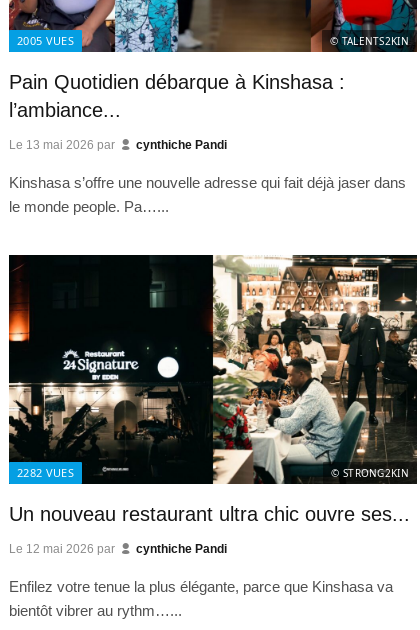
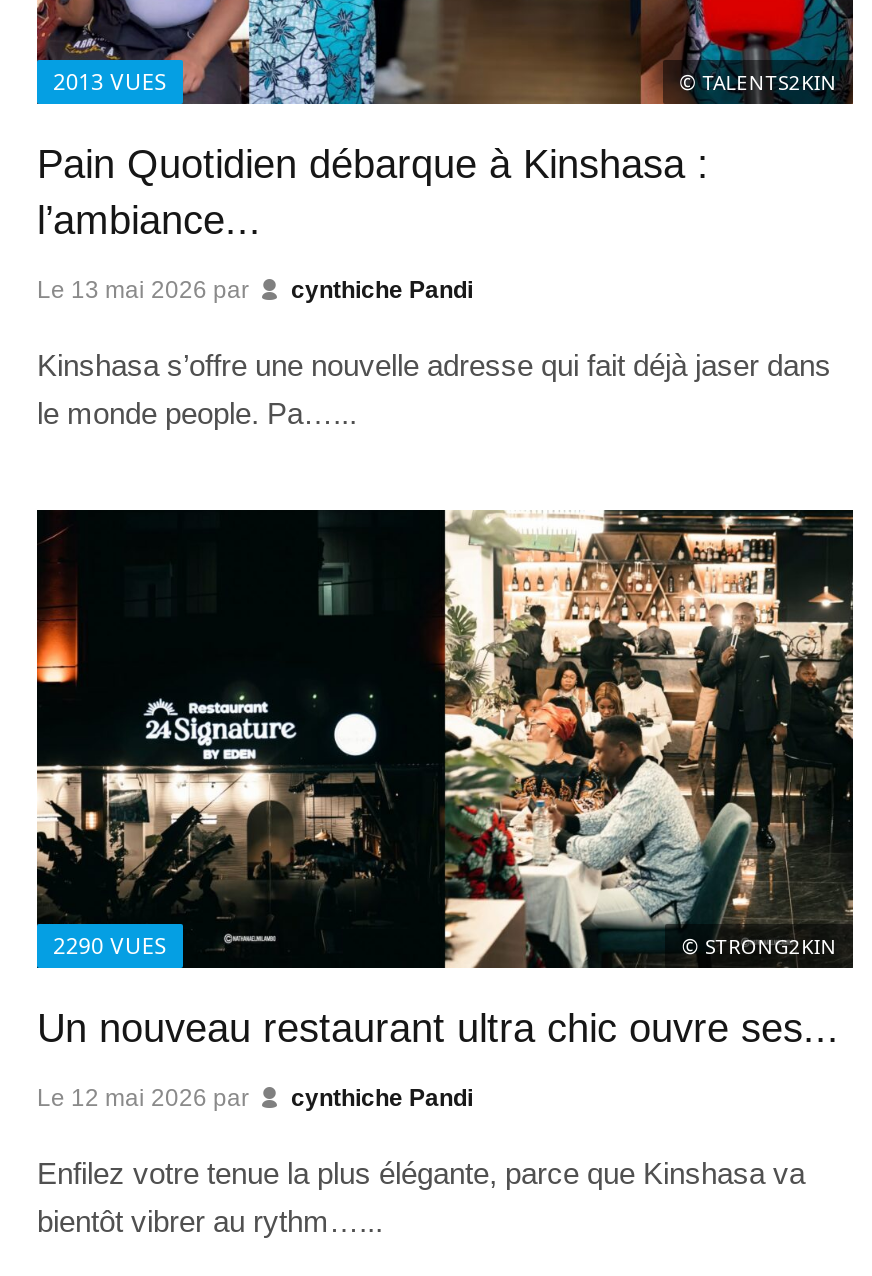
- 2005 VUES
+ 2013 VUES

- 2282 VUES
+ 2290 VUES
